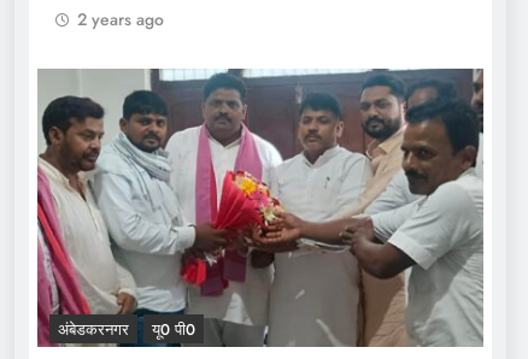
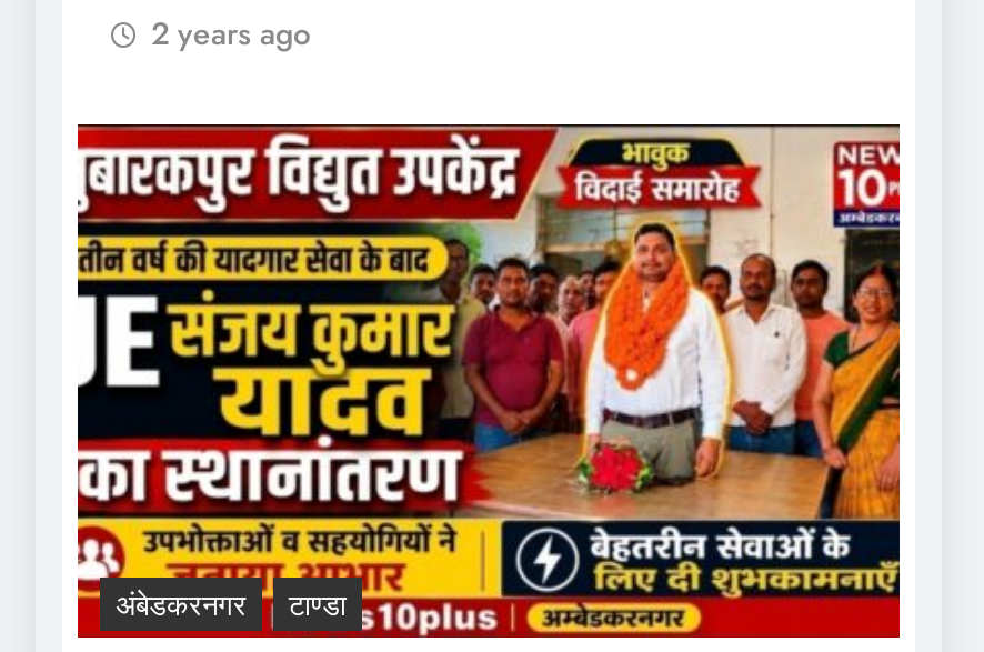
- [image]
- यू0 पी0
+ [image]
+ टाण्डा
